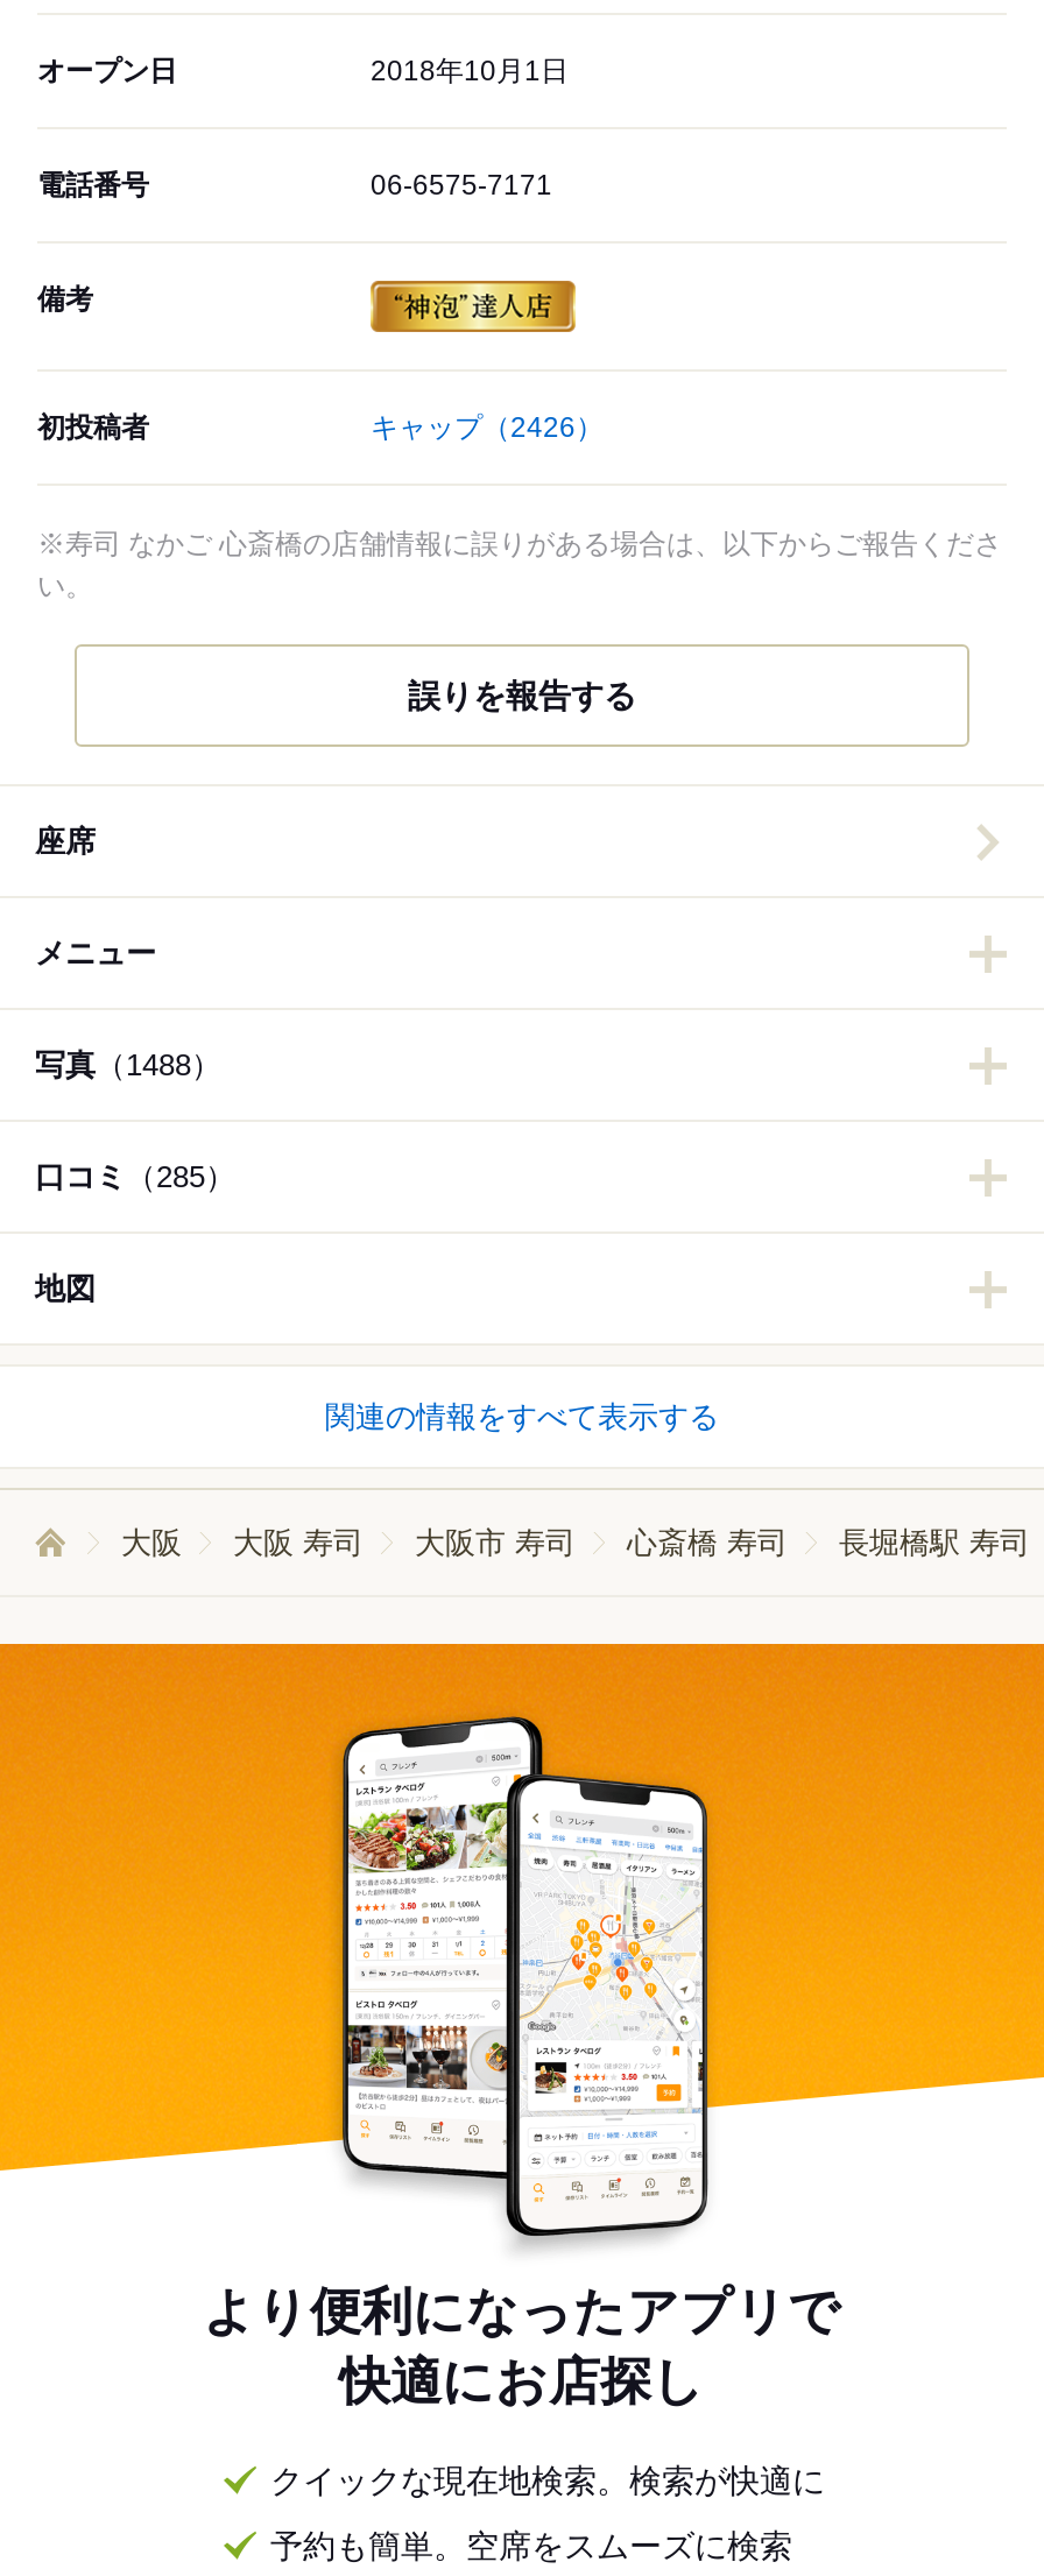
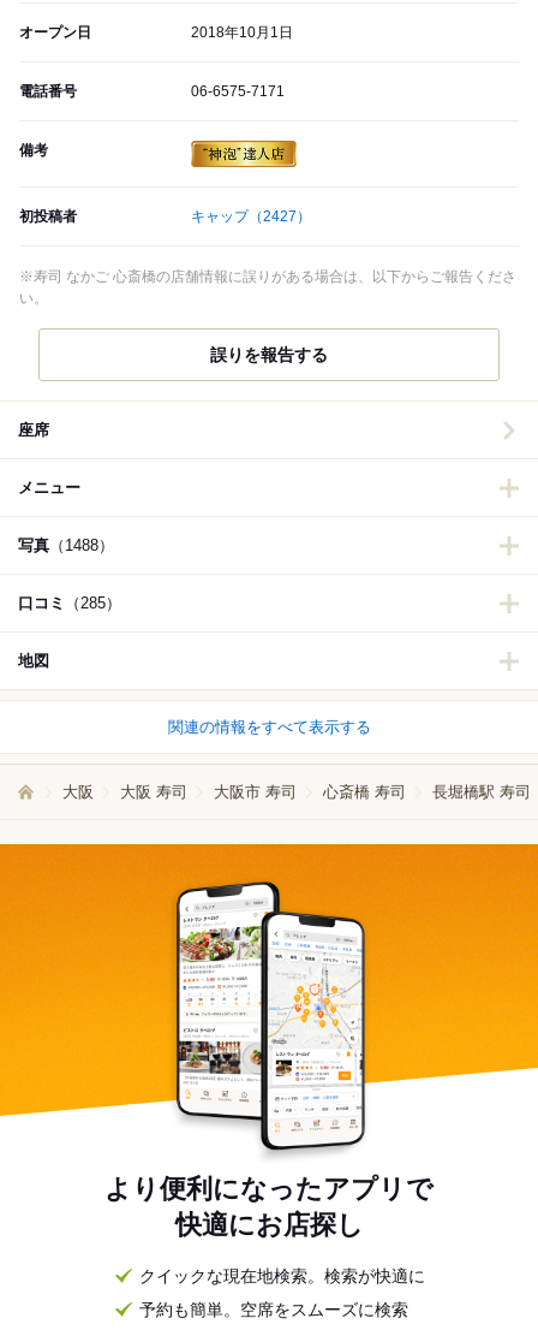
- キャップ（2426）
+ キャップ（2427）
